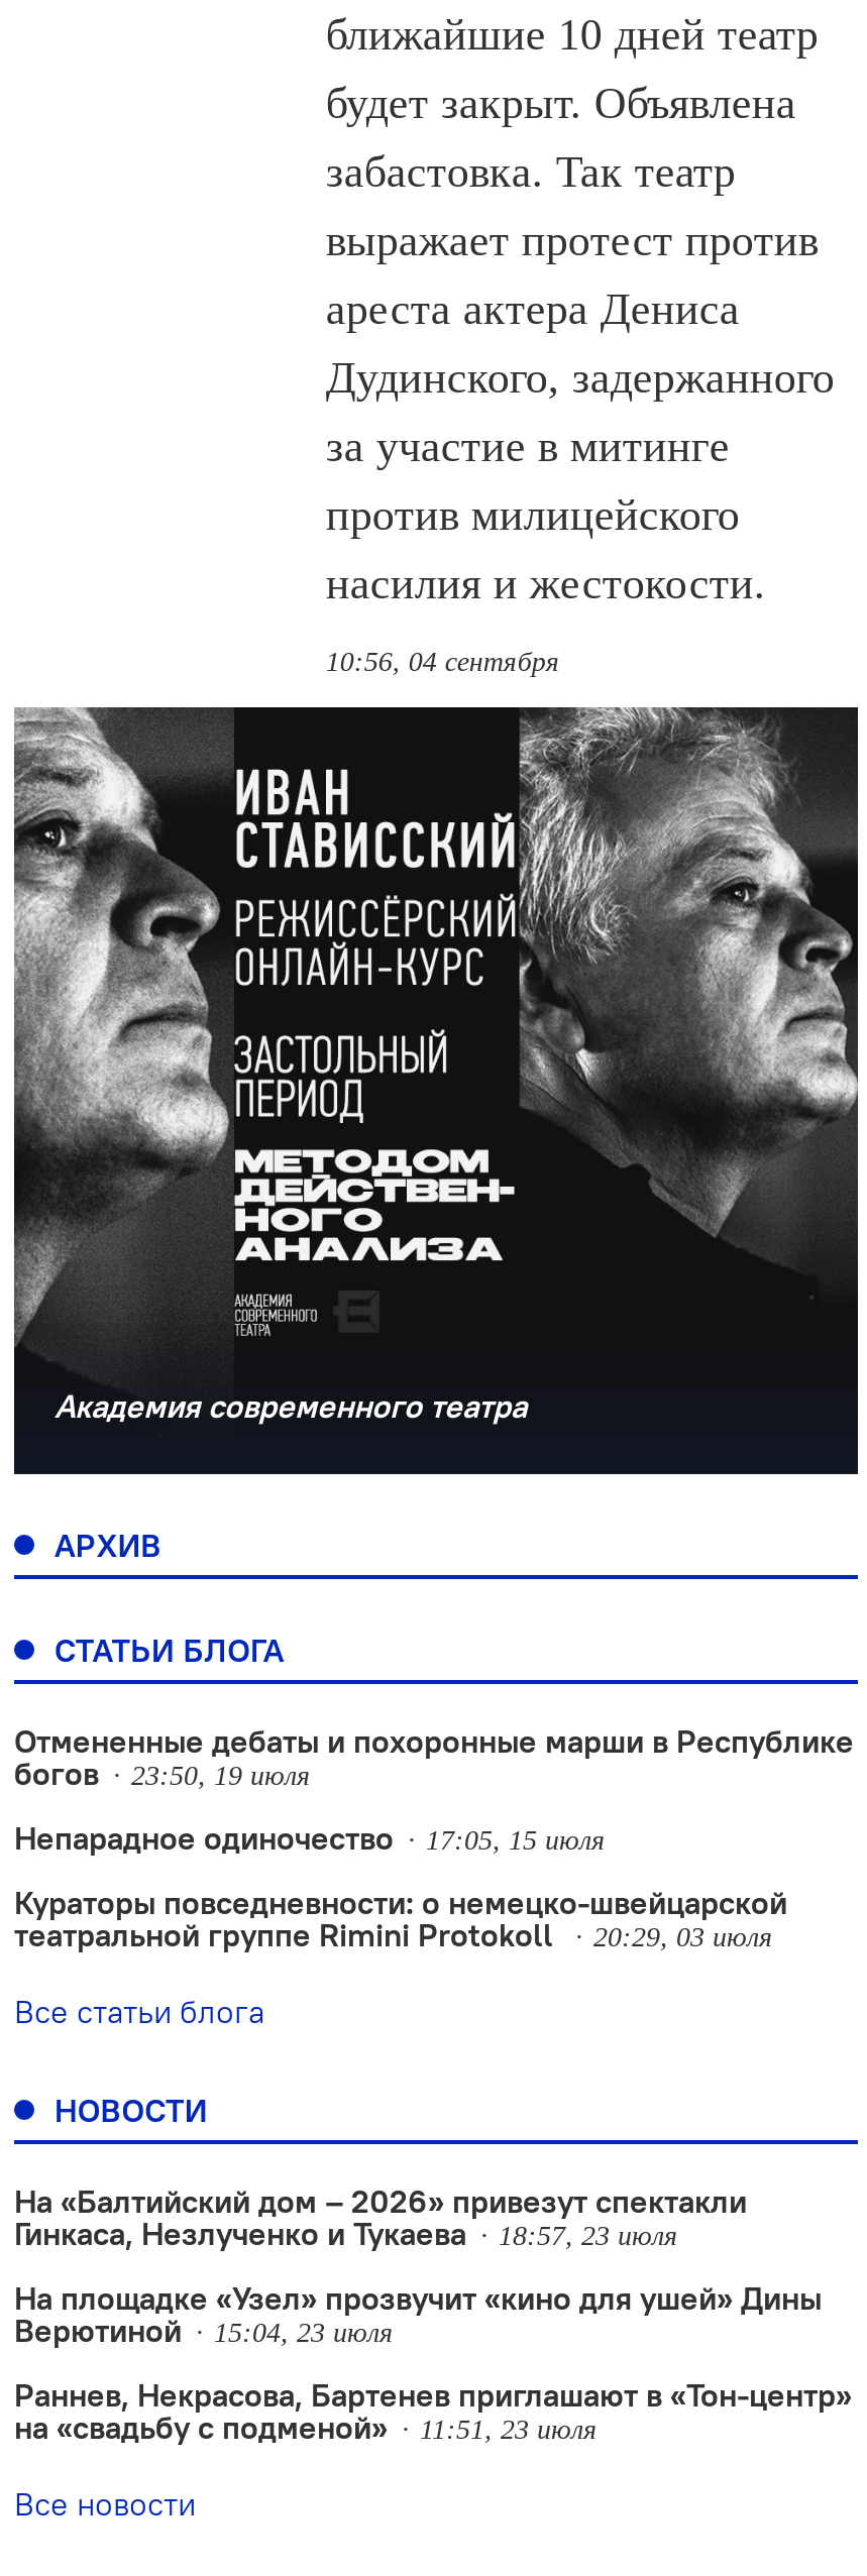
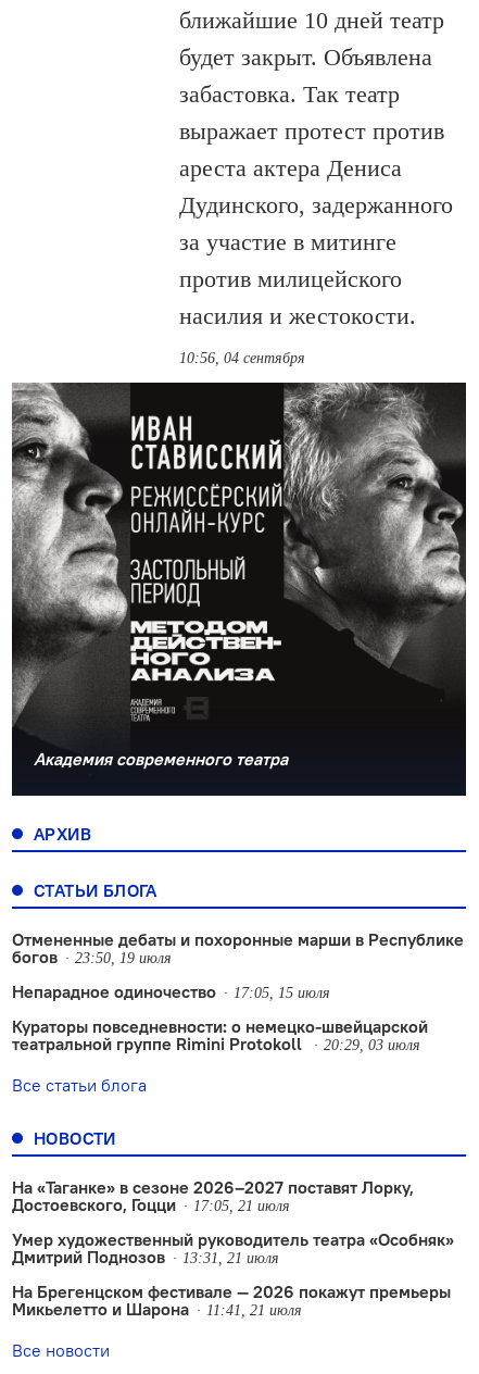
- На «Балтийский дом – 2026» привезут спектакли
- Гинкаса, Незлученко и Тукаева
- 18:57, 23 июля
+ На «Таганке» в сезоне 2026–2027 поставят Лорку,
+ Достоевского, Гоцци
+ 17:05, 21 июля

- На площадке «Узел» прозвучит «кино для ушей» Дины
- Верютиной
- 15:04, 23 июля
+ Умер художественный руководитель театра «Особняк»
+ Дмитрий Поднозов
+ 13:31, 21 июля

- Раннев, Некрасова, Бартенев приглашают в «Тон-центр»
- на «свадьбу с подменой»
- 11:51, 23 июля
+ На Брегенцском фестивале — 2026 покажут премьеры
+ Микьелетто и Шарона
+ 11:41, 21 июля
